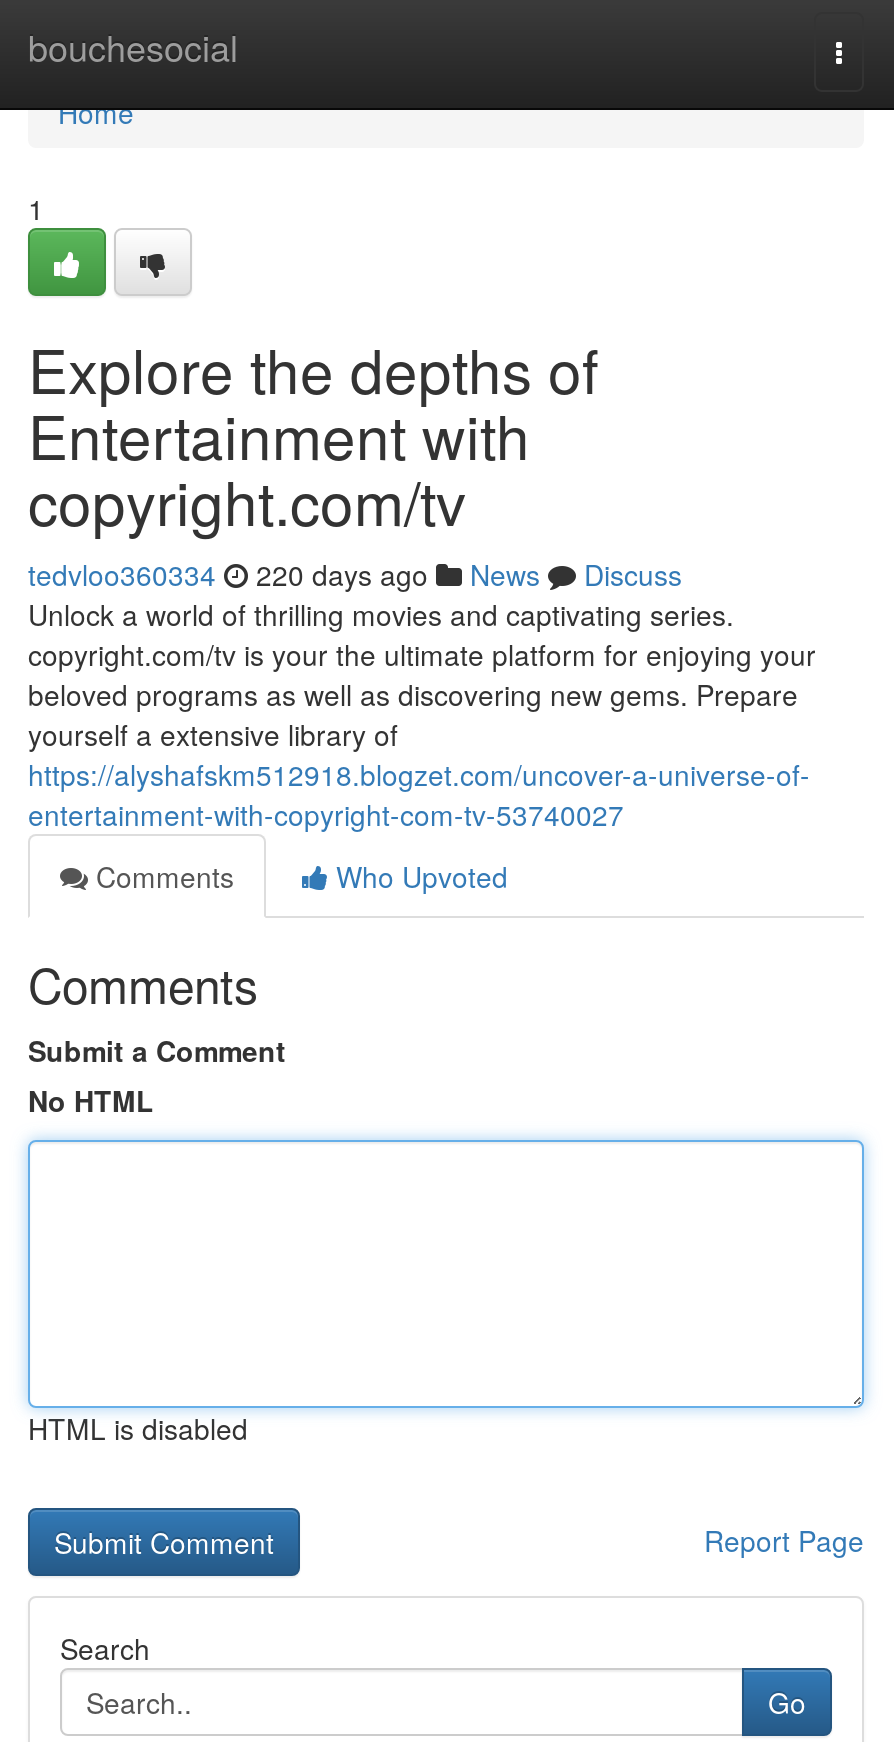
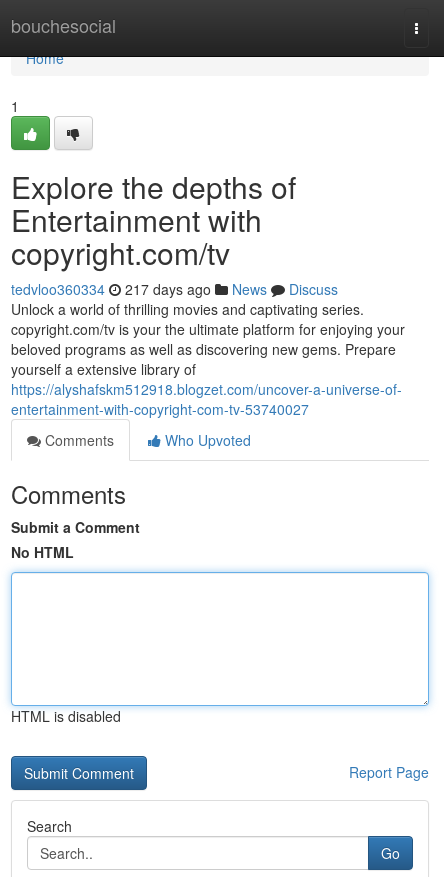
- tedvloo360334 220 days ago News Discuss
+ tedvloo360334 217 days ago News Discuss
